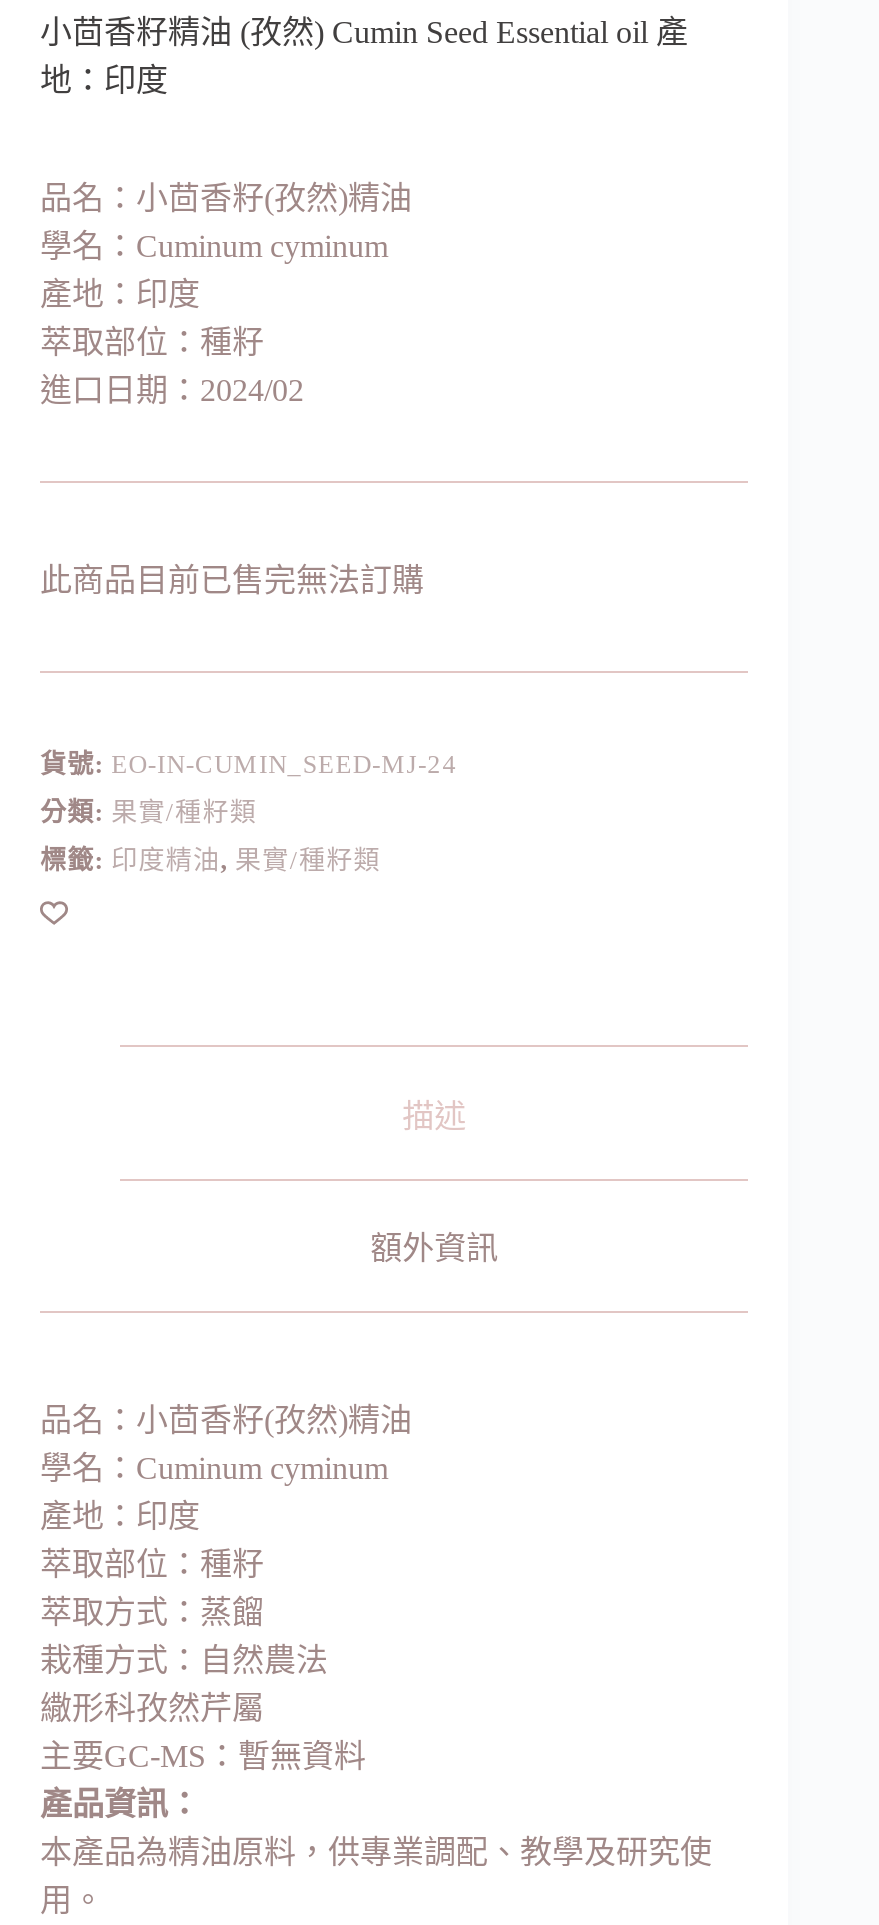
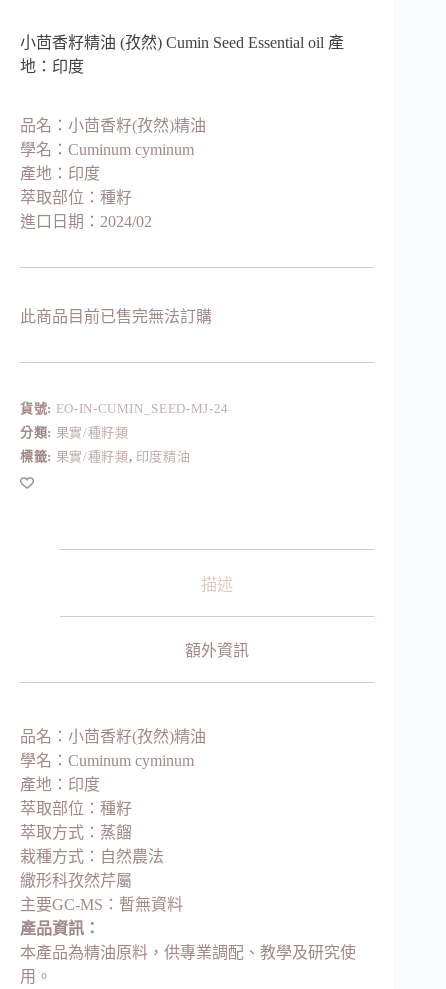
- 標籤:印度精油,果實/種籽類
+ 標籤:果實/種籽類,印度精油
